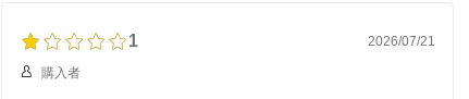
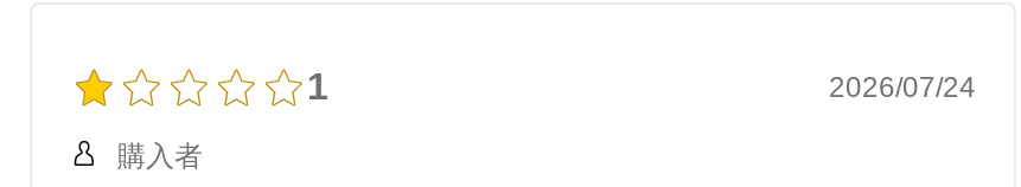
- 2026/07/21
+ 2026/07/24
